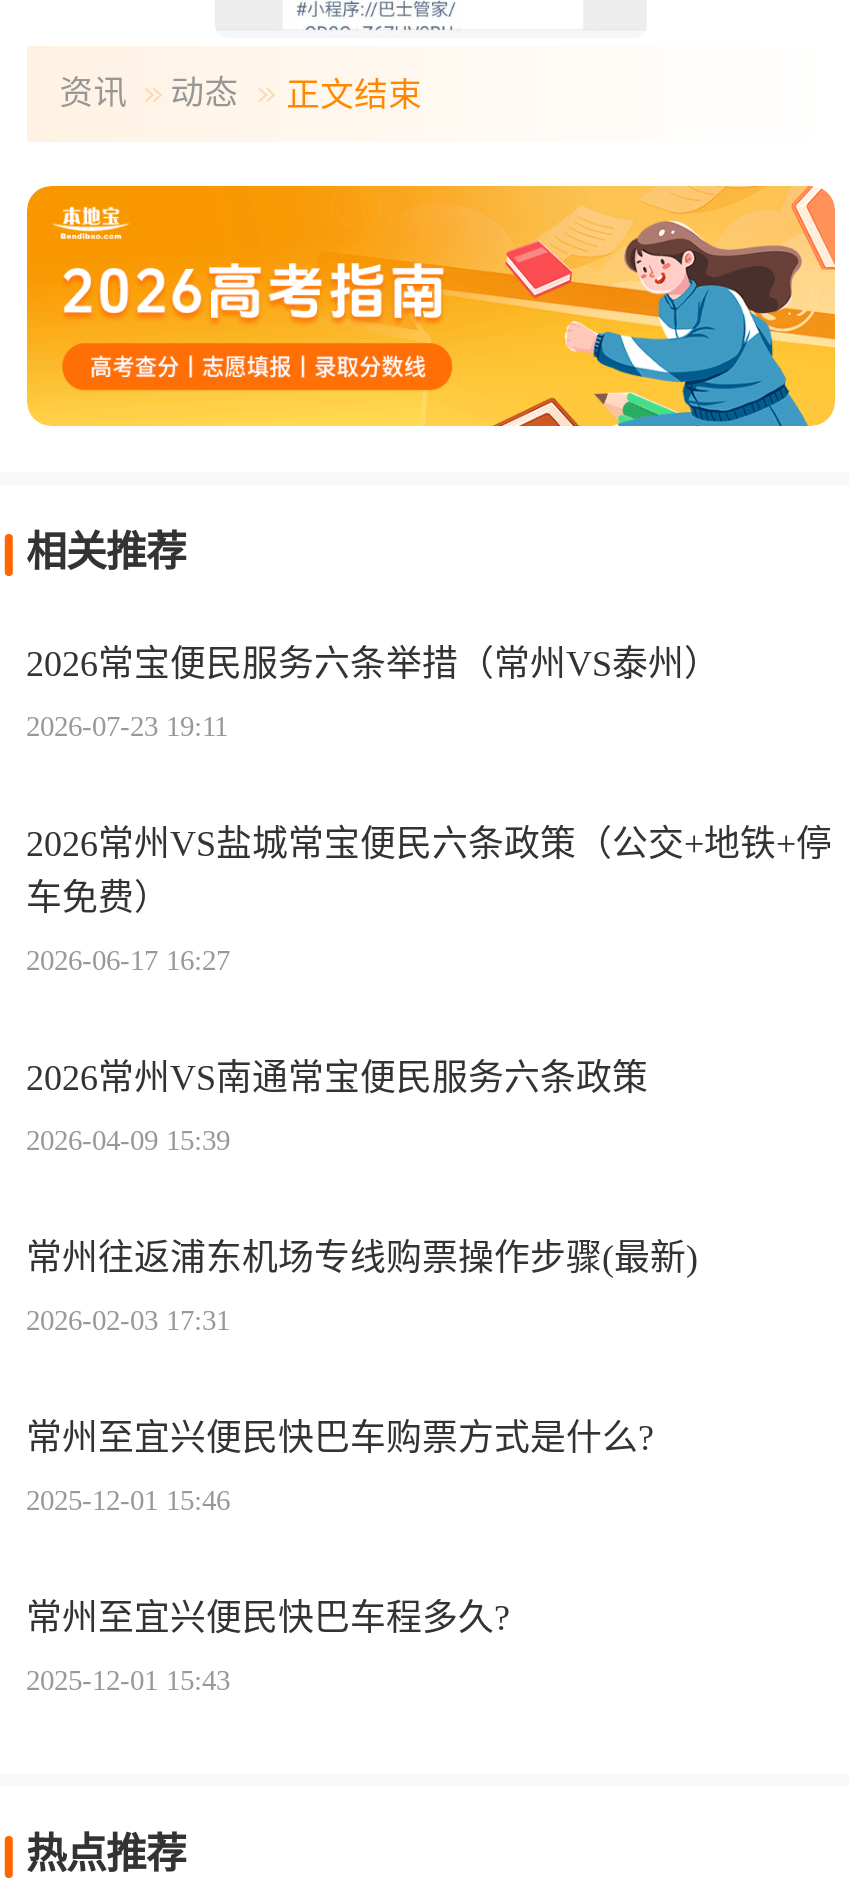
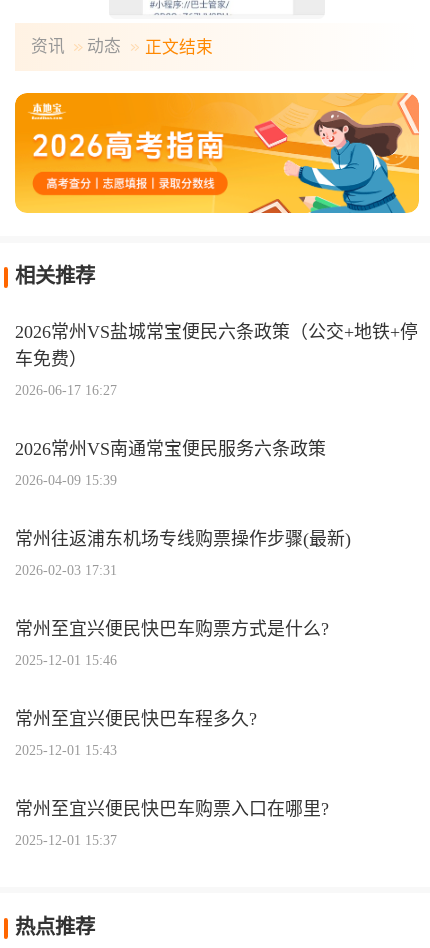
- 2026常宝便民服务六条举措（常州VS泰州）
- 2026-07-23 19:11

moved up: 2026常州VS盐城常宝便民六条政策（公交+地铁+停 | 车免费） | 2026-06-17 16:27 | ... | 常州至宜兴便民快巴车程多久? | 2025-12-01 15:43

+ 常州至宜兴便民快巴车购票入口在哪里?
+ 2025-12-01 15:37
